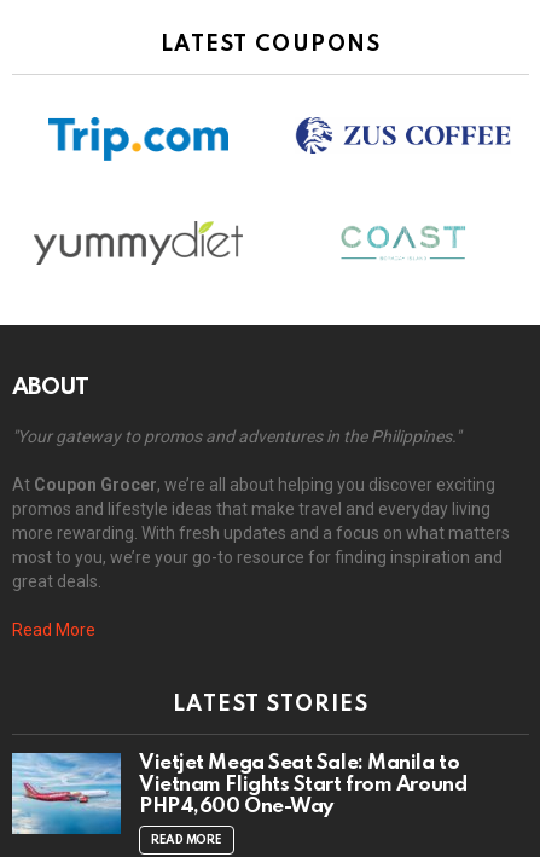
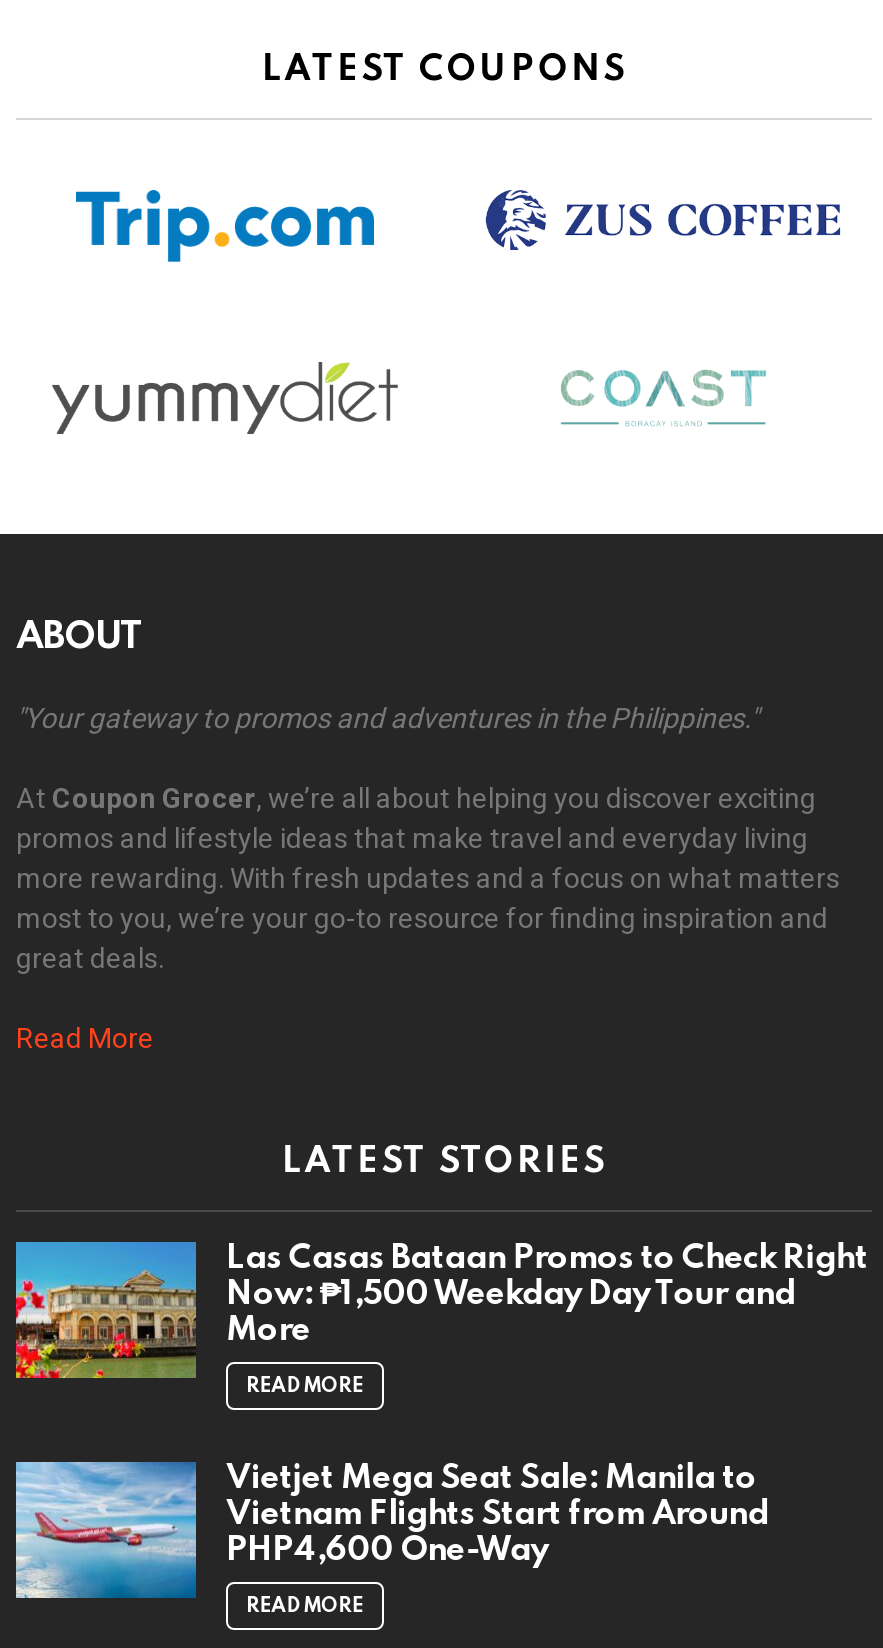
+ [image]
+ Las Casas Bataan Promos to Check Right
+ Now: ₱1,500 Weekday Day Tour and
+ More
+ READ MORE
